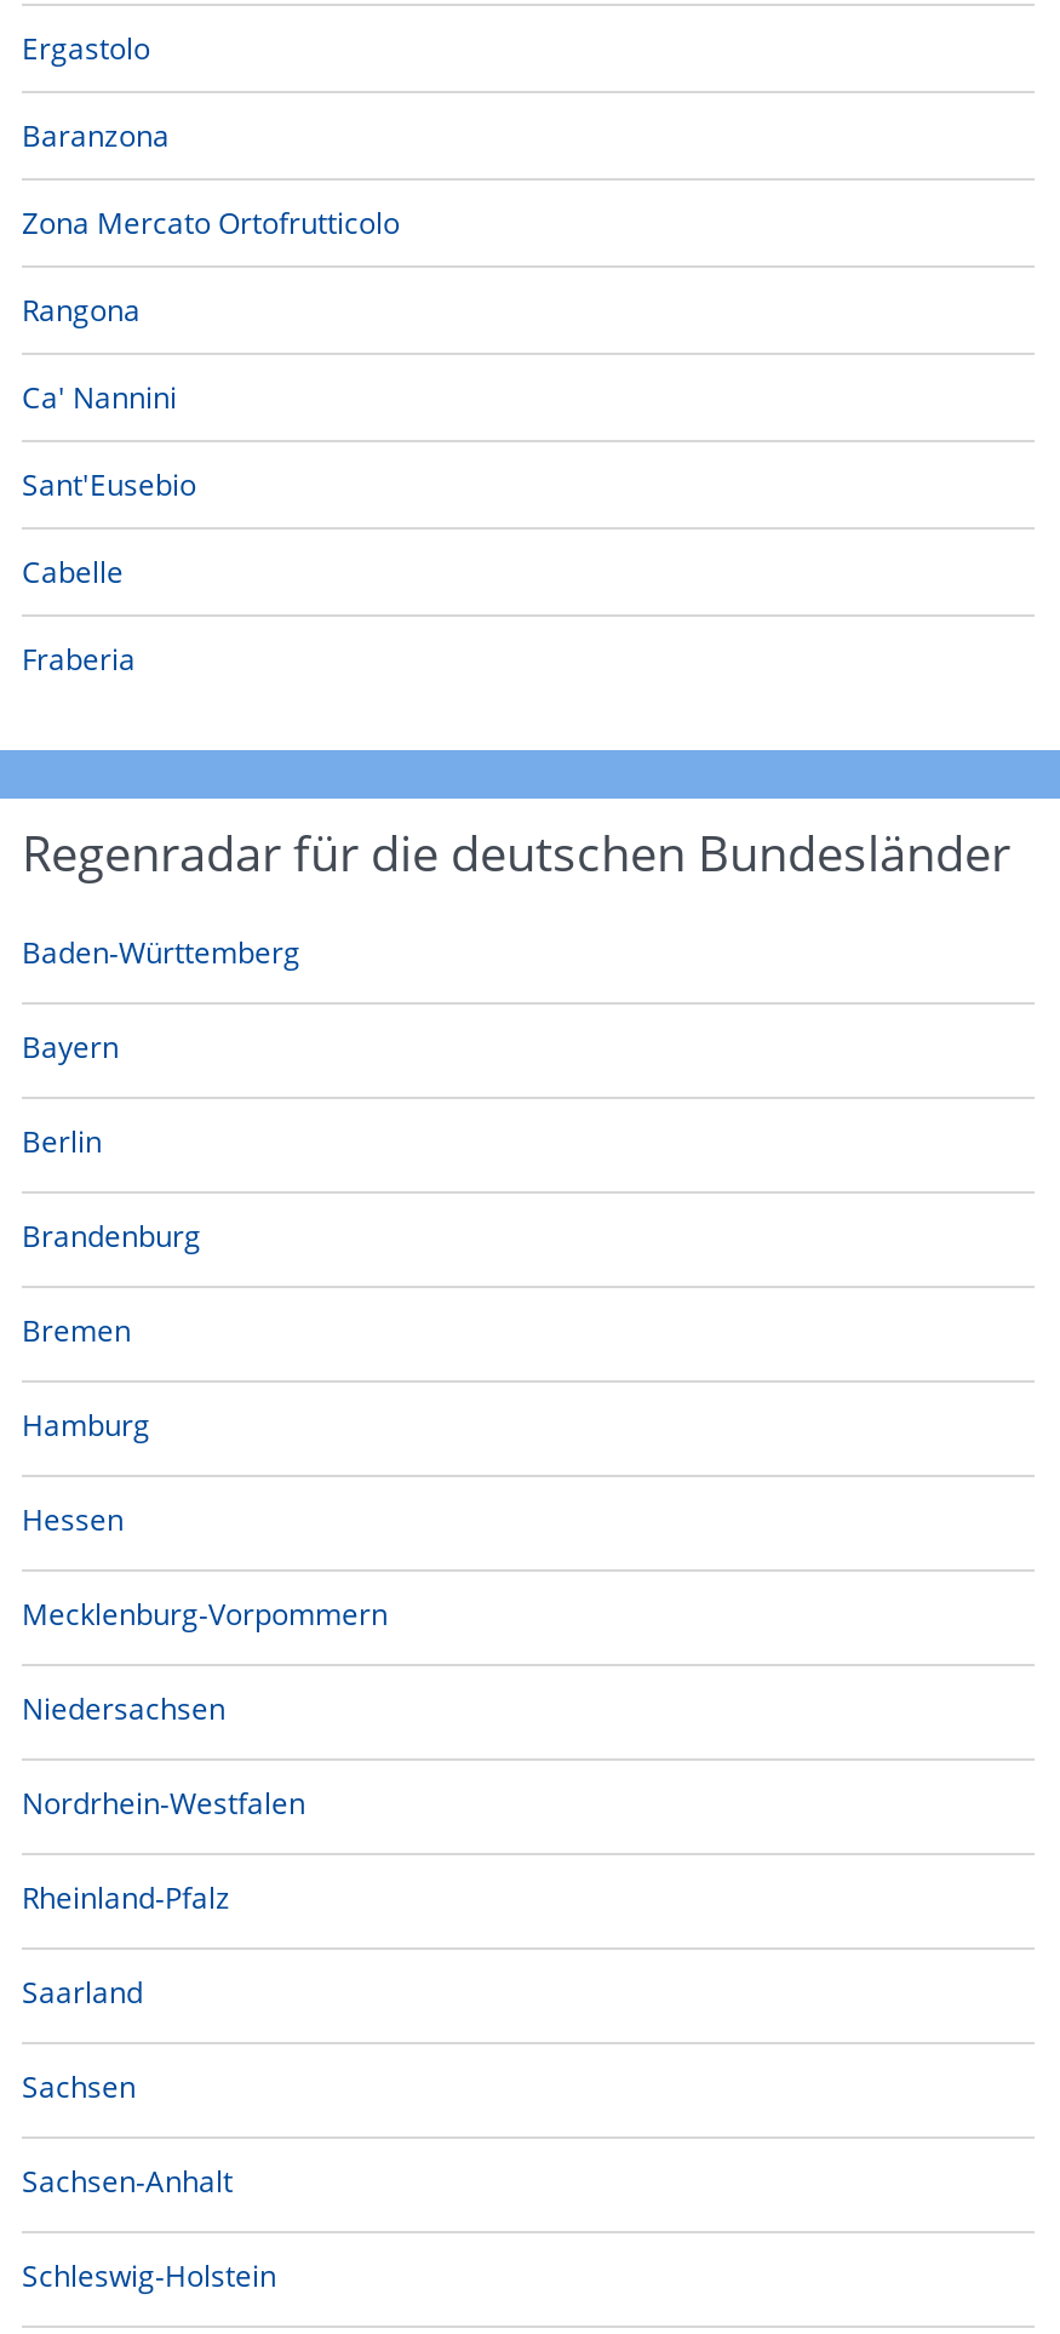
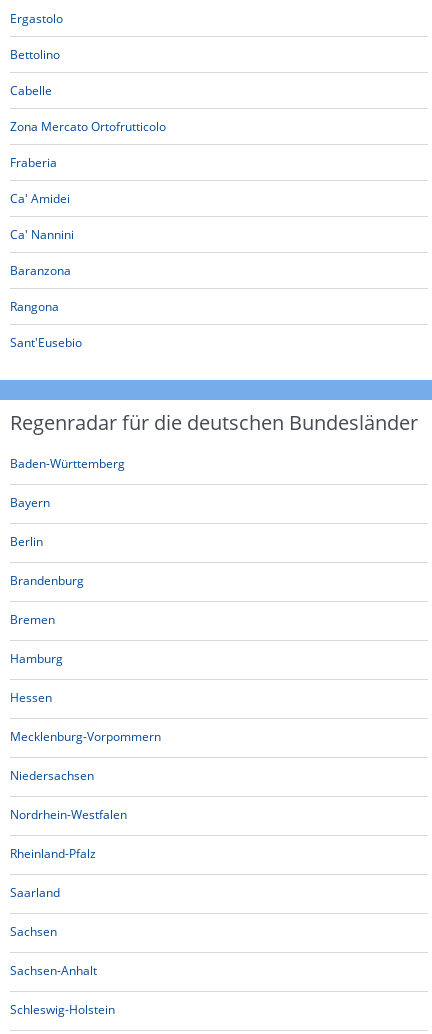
+ Bettolino

moved down: Ca' Nannini | Baranzona | Rangona | Sant'Eusebio

moved down: Zona Mercato Ortofrutticolo

moved up: Cabelle

moved up: Fraberia

+ Ca' Amidei
